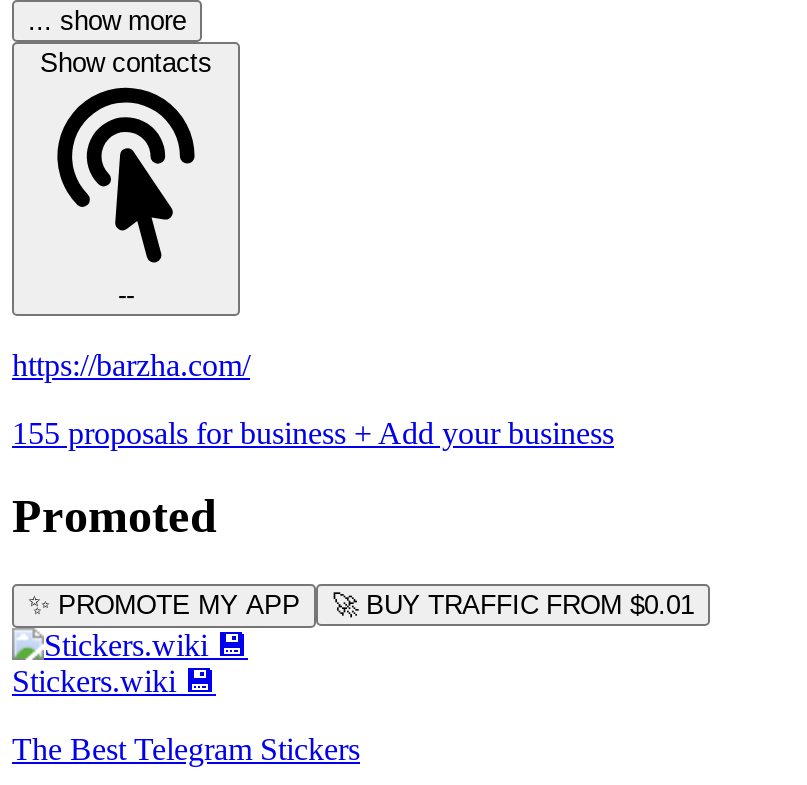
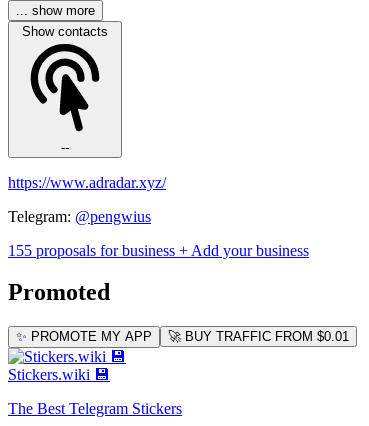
- https://barzha.com/
+ https://www.adradar.xyz/
+ Telegram: @pengwius
